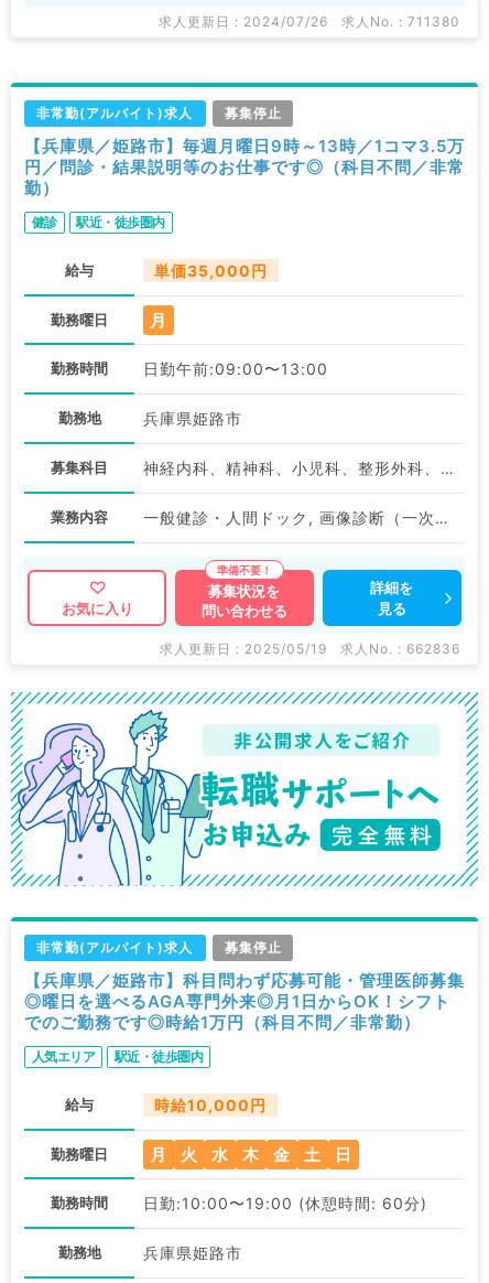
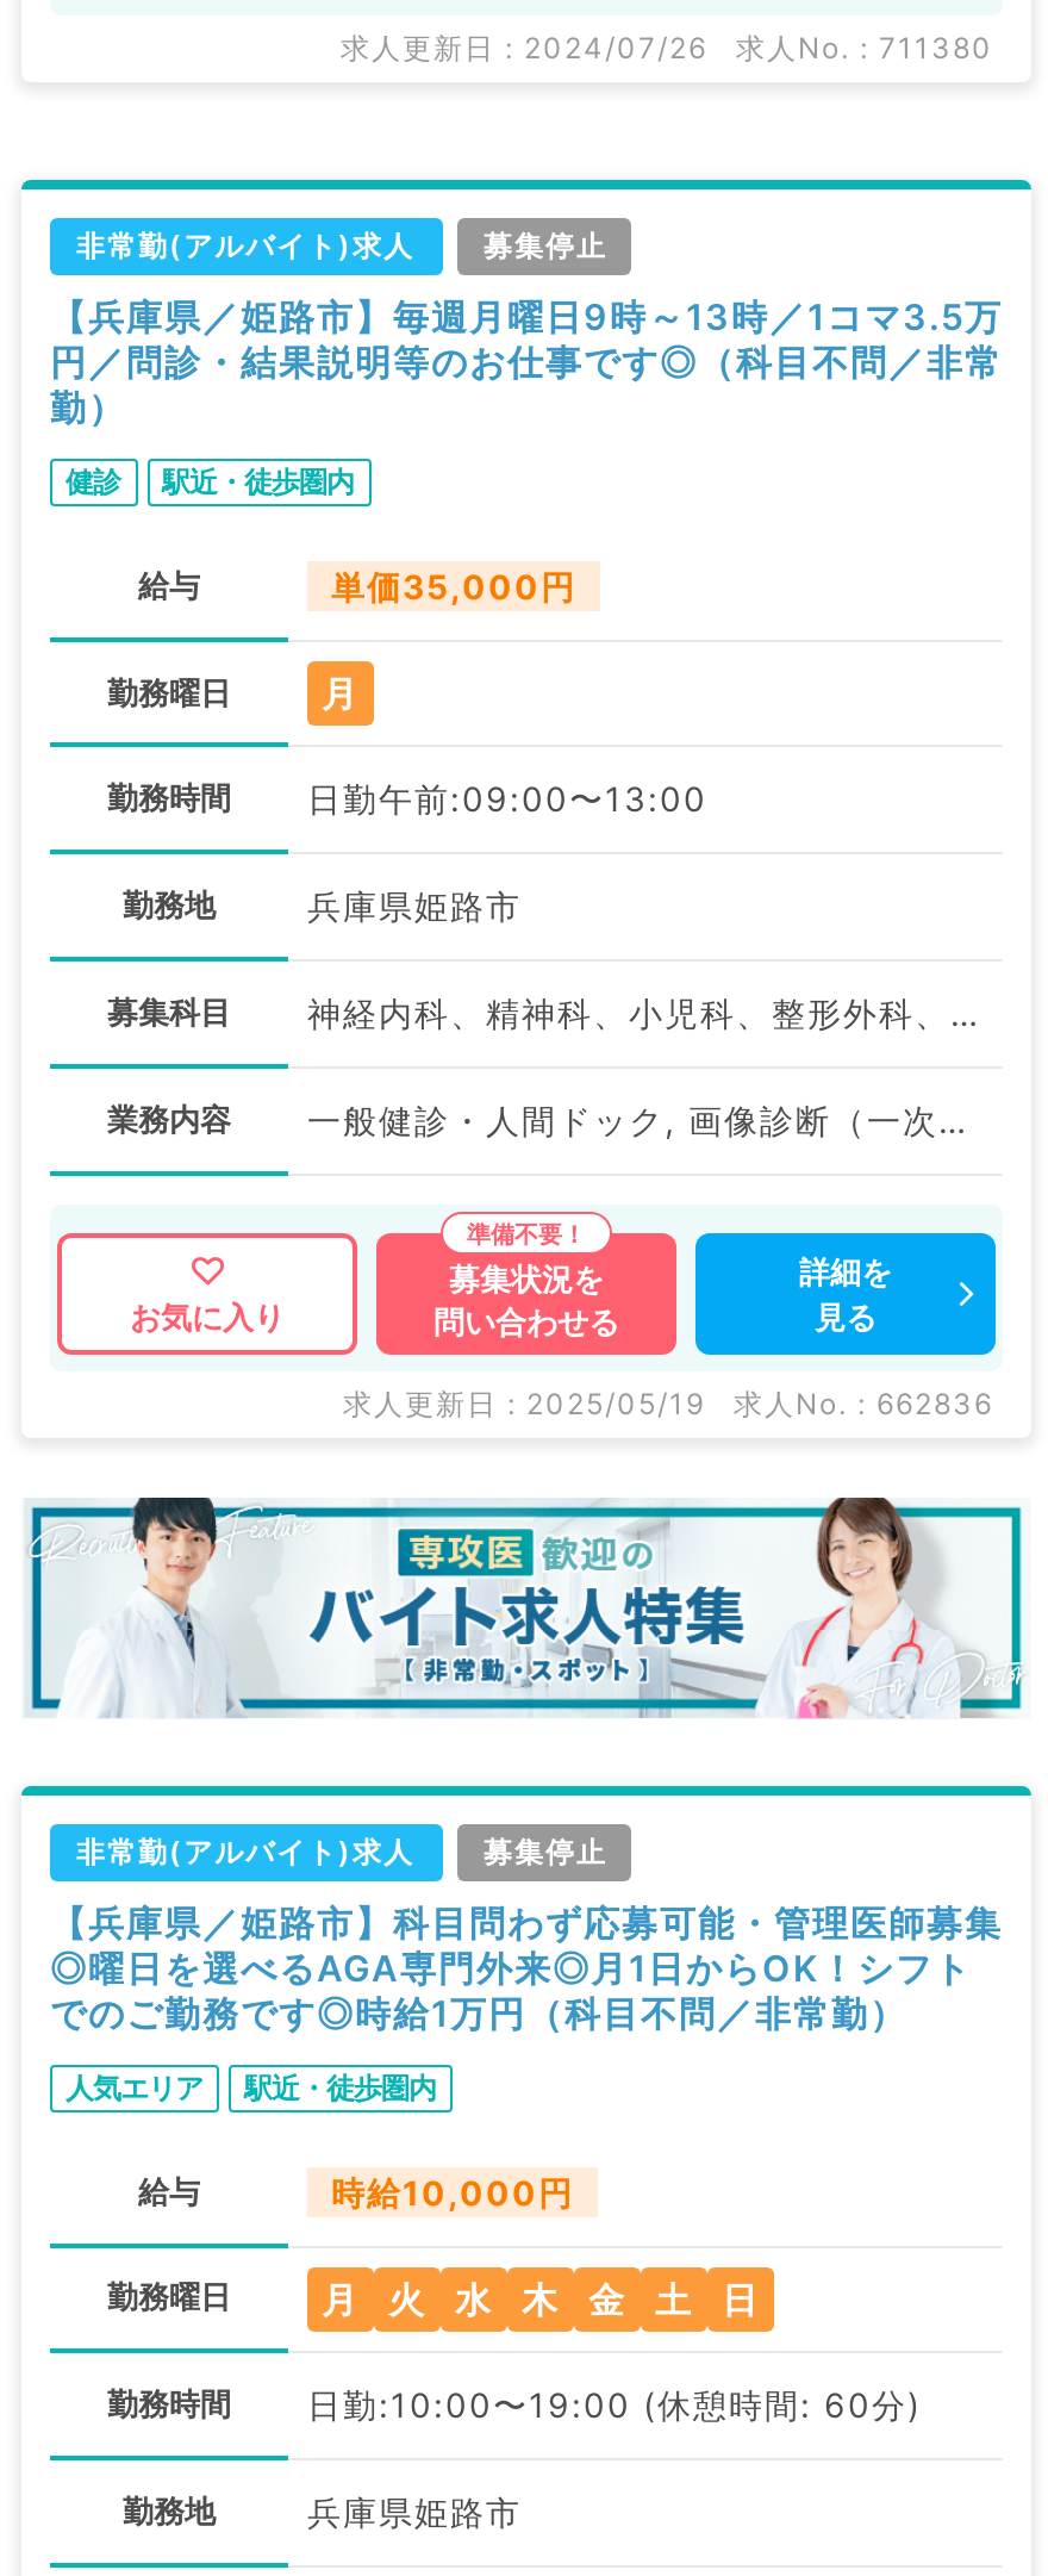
- [image]
+ [image]
